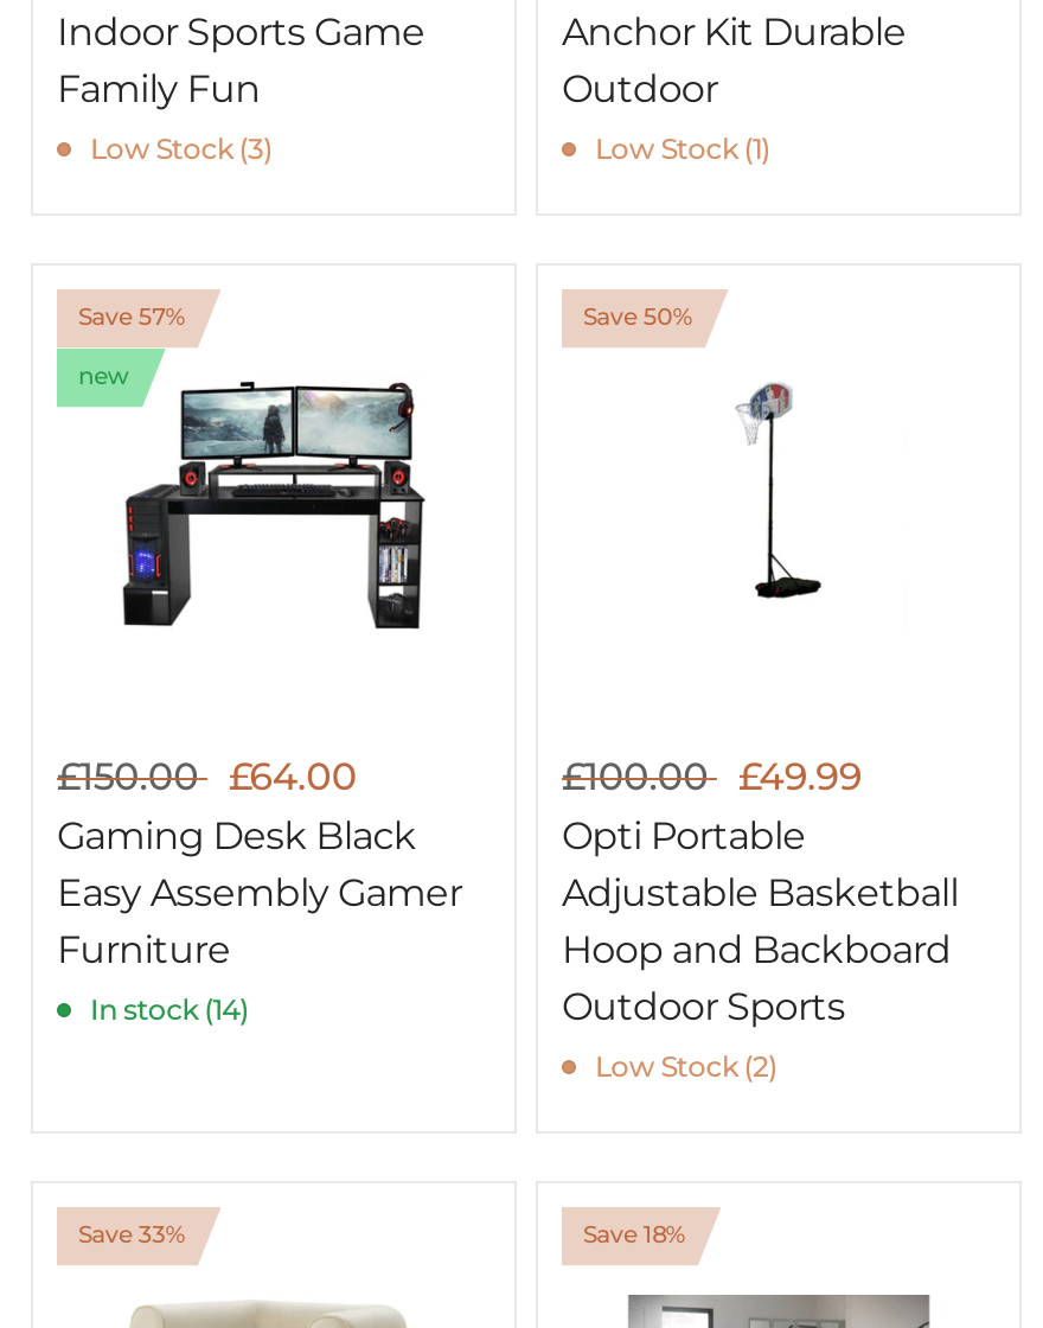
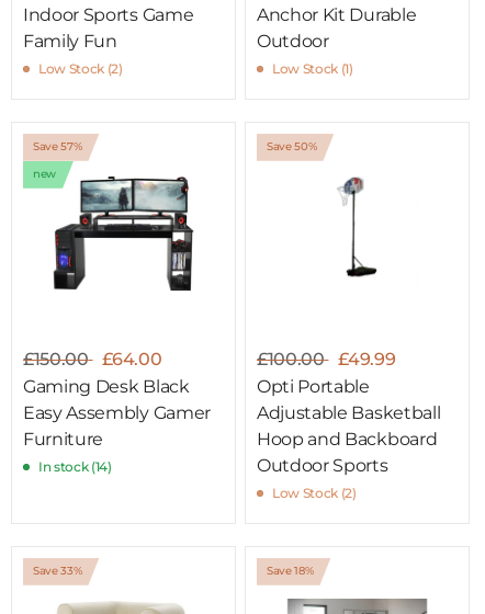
- Low Stock (3)
+ Low Stock (2)
